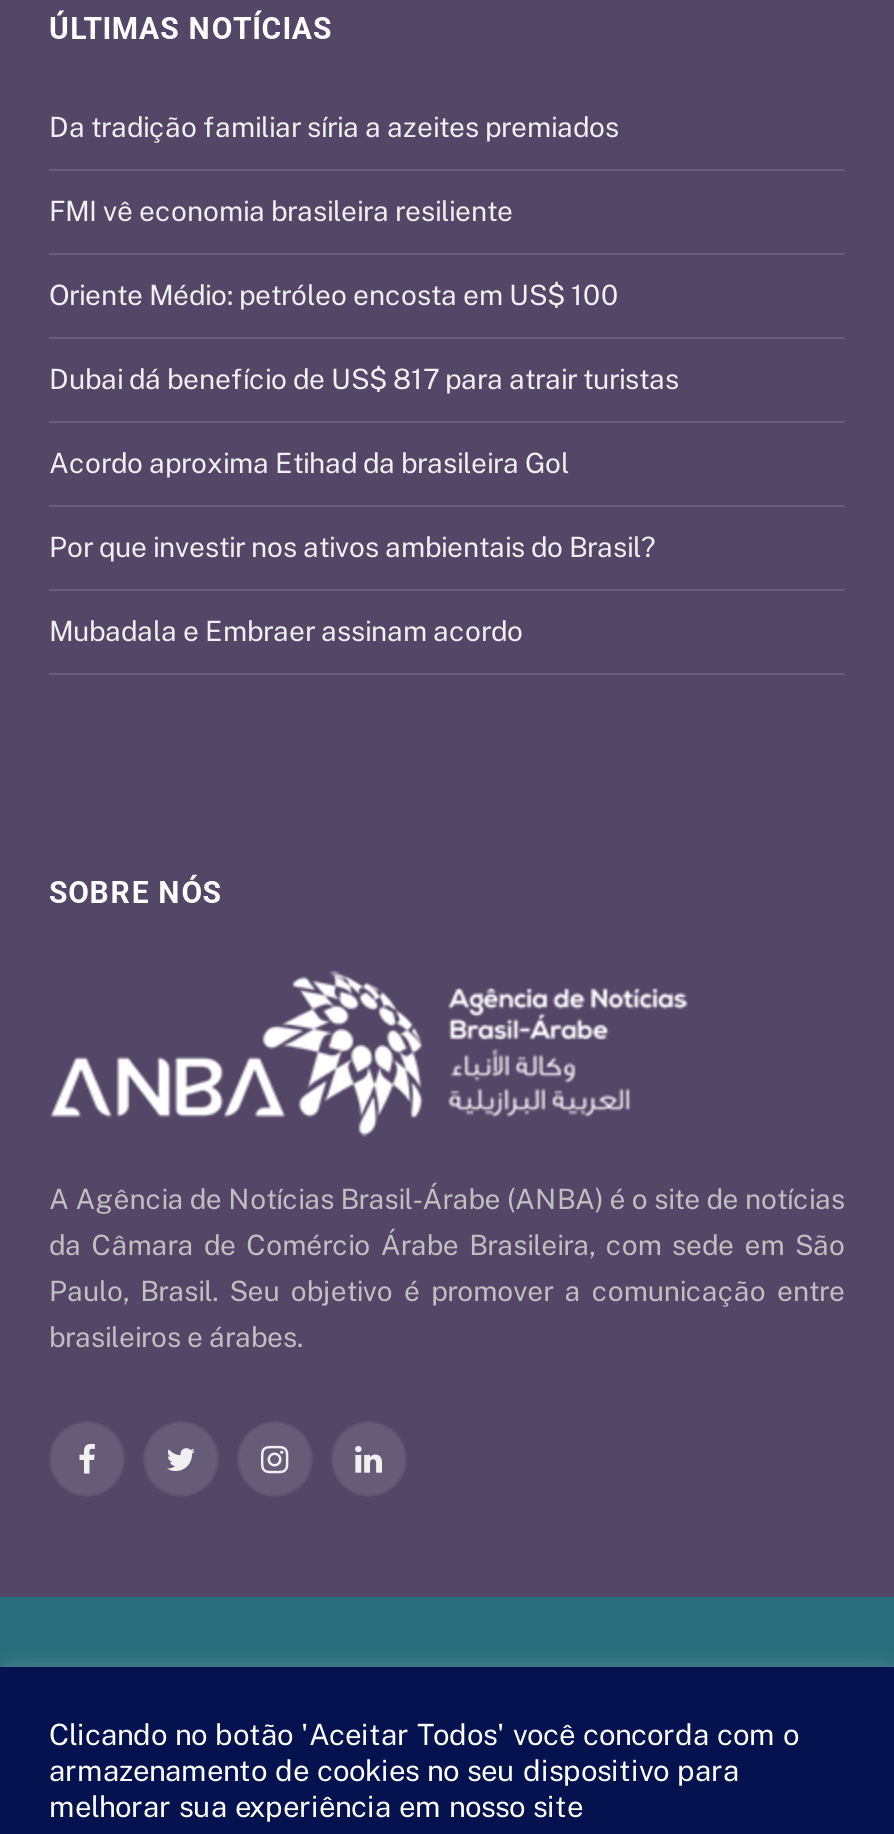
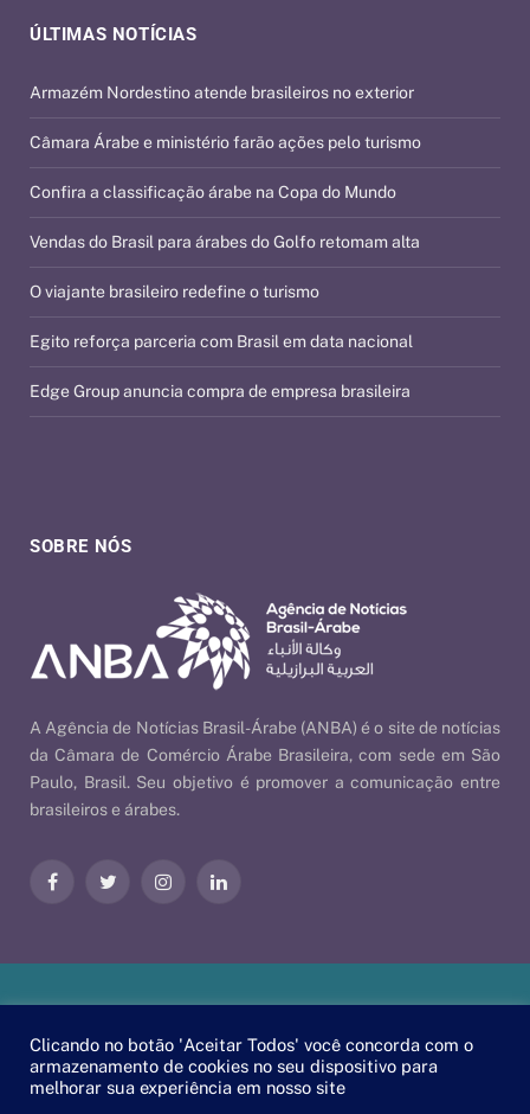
- Da tradição familiar síria a azeites premiados
+ Armazém Nordestino atende brasileiros no exterior

- FMI vê economia brasileira resiliente
+ Câmara Árabe e ministério farão ações pelo turismo

- Oriente Médio: petróleo encosta em US$ 100
+ Confira a classificação árabe na Copa do Mundo

- Dubai dá benefício de US$ 817 para atrair turistas
+ Vendas do Brasil para árabes do Golfo retomam alta

- Acordo aproxima Etihad da brasileira Gol
+ O viajante brasileiro redefine o turismo

- Por que investir nos ativos ambientais do Brasil?
+ Egito reforça parceria com Brasil em data nacional

- Mubadala e Embraer assinam acordo
+ Edge Group anuncia compra de empresa brasileira
